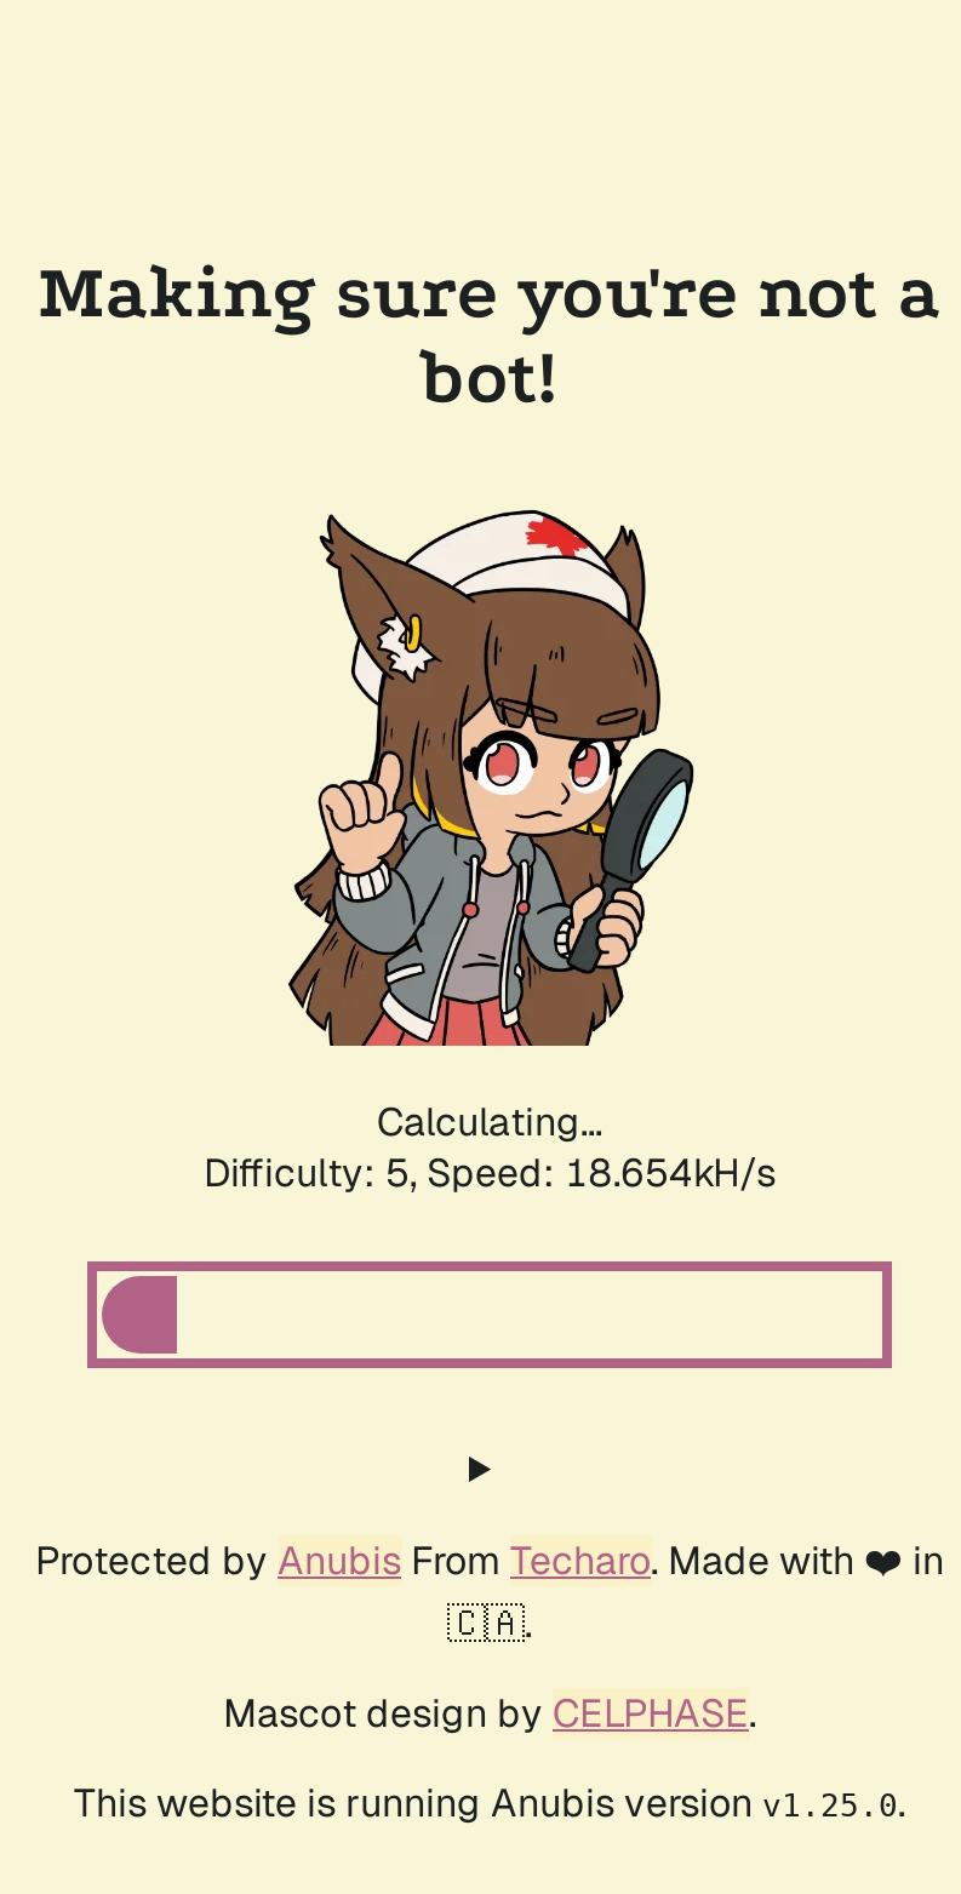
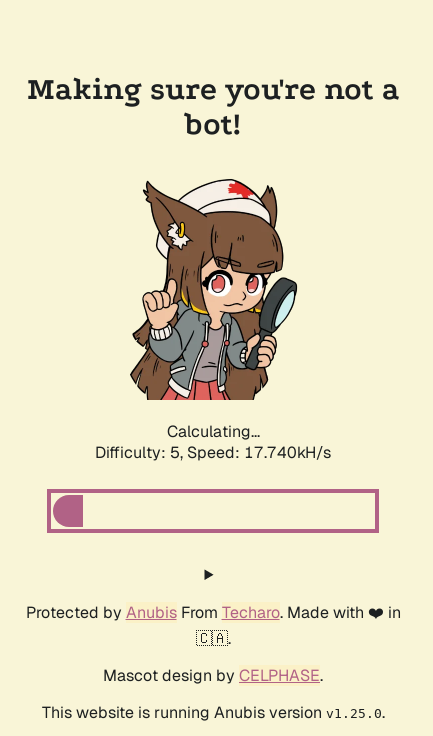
- Difficulty: 5, Speed: 18.654kH/s
+ Difficulty: 5, Speed: 17.740kH/s
